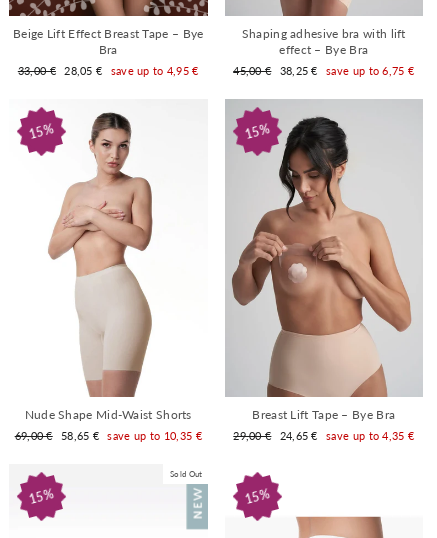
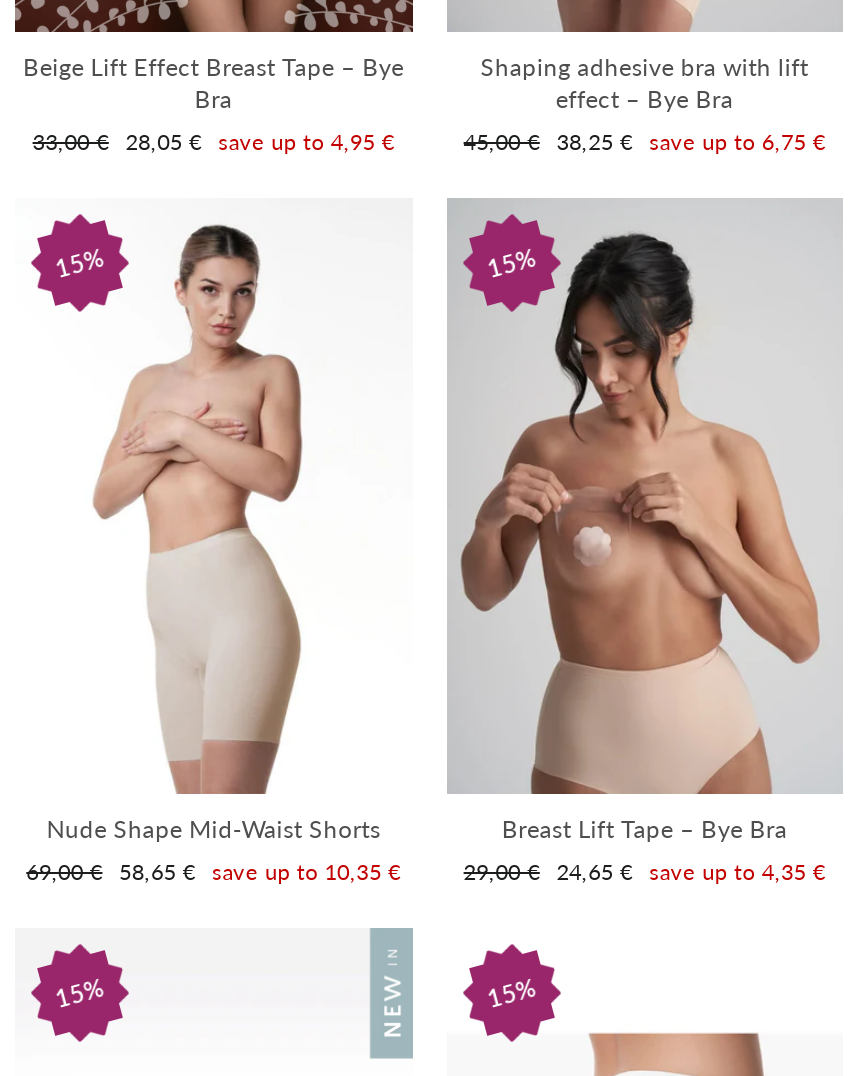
- Sold Out
